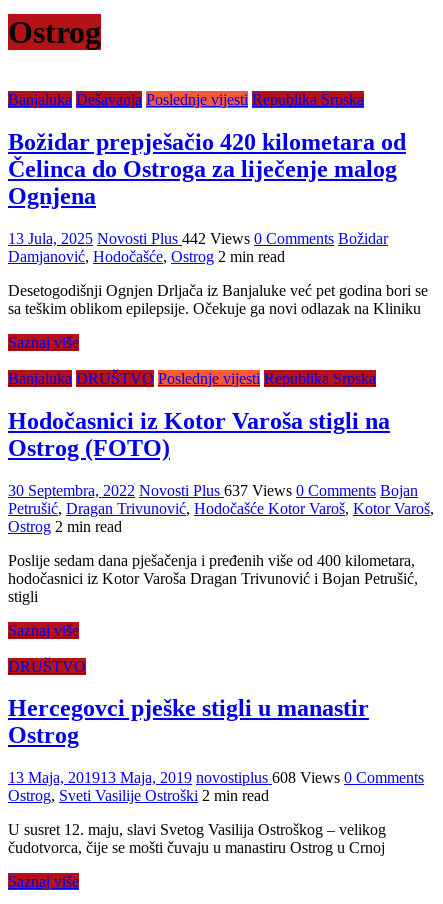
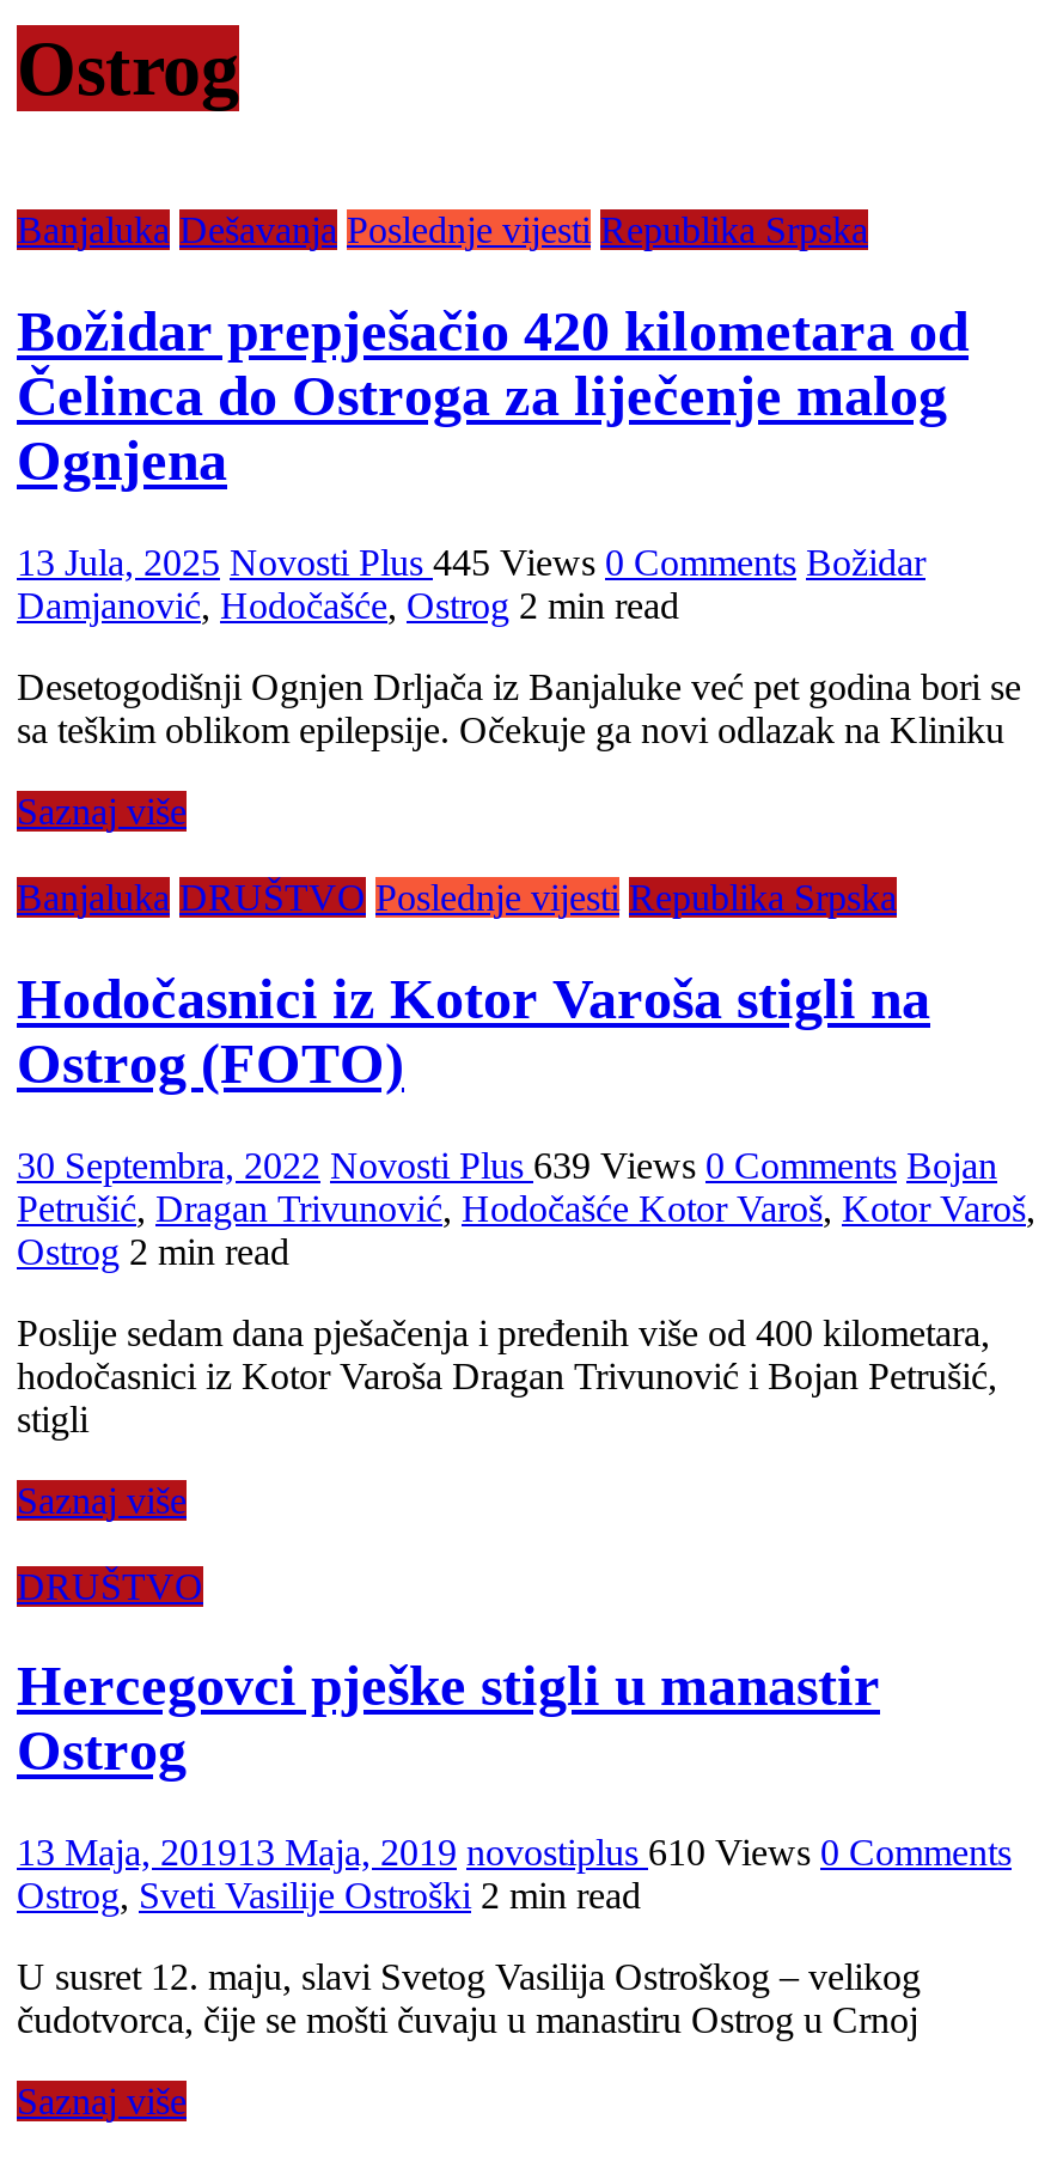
- 13 Jula, 2025 Novosti Plus 442 Views 0 Comments Božidar
+ 13 Jula, 2025 Novosti Plus 445 Views 0 Comments Božidar

- 30 Septembra, 2022 Novosti Plus 637 Views 0 Comments Bojan
+ 30 Septembra, 2022 Novosti Plus 639 Views 0 Comments Bojan

- 13 Maja, 201913 Maja, 2019 novostiplus 608 Views 0 Comments
+ 13 Maja, 201913 Maja, 2019 novostiplus 610 Views 0 Comments
